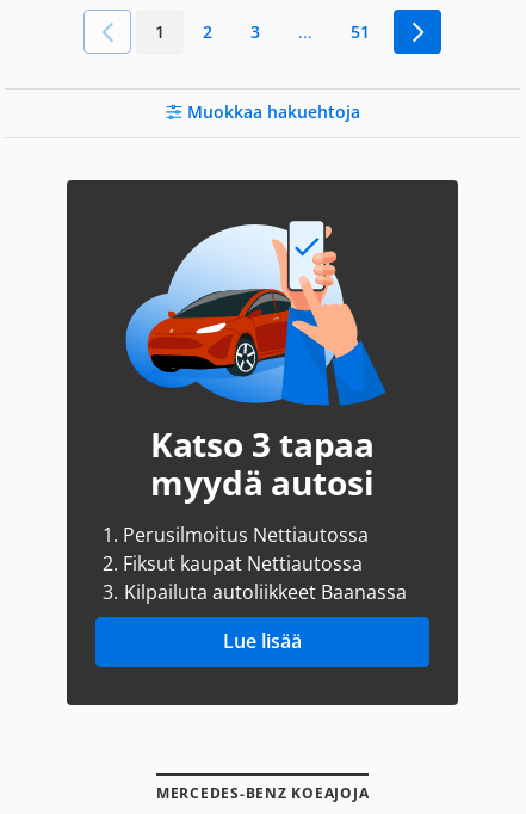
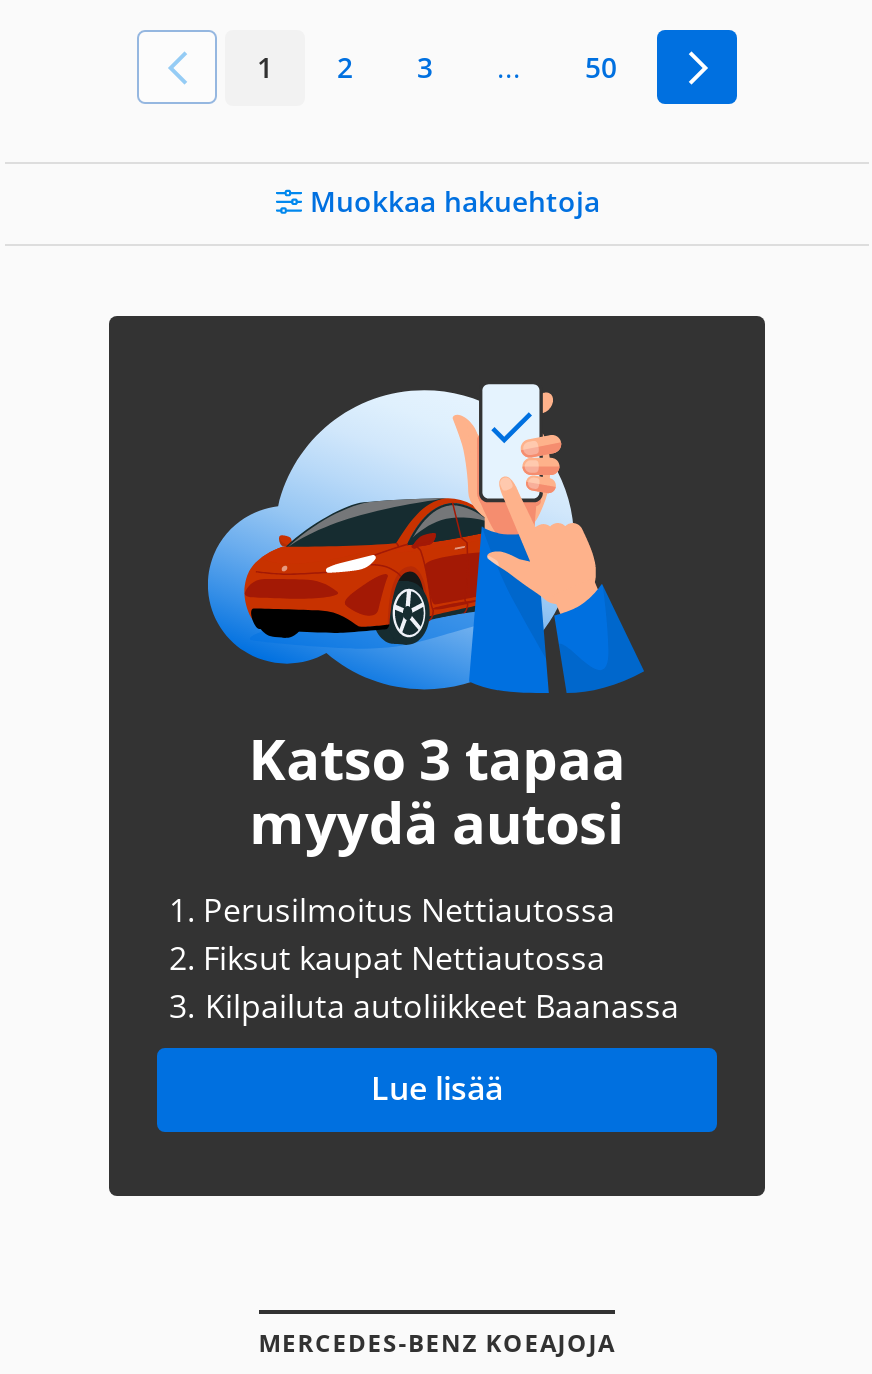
- 51
+ 50
